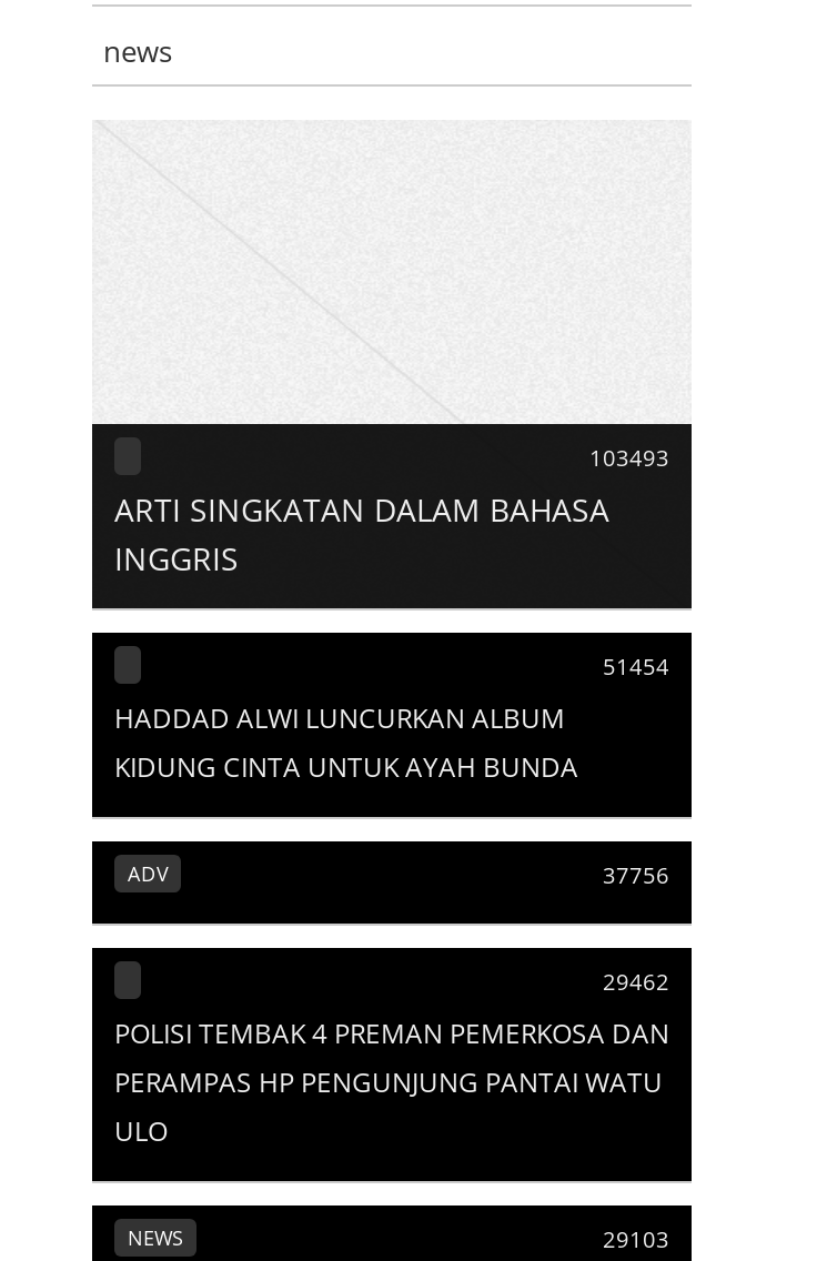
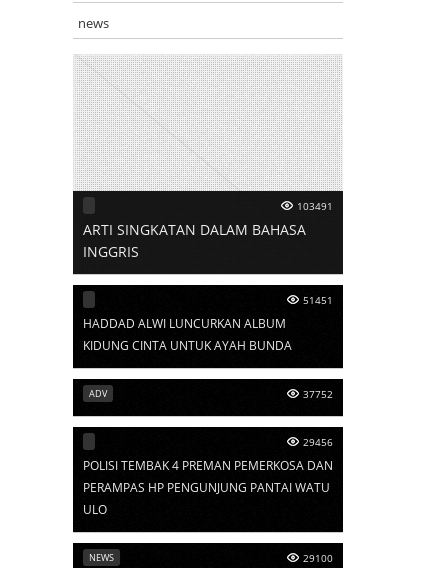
- 103493
+ 103491

- 51454
+ 51451

- 37756
+ 37752

- 29462
+ 29456

- 29103
+ 29100
